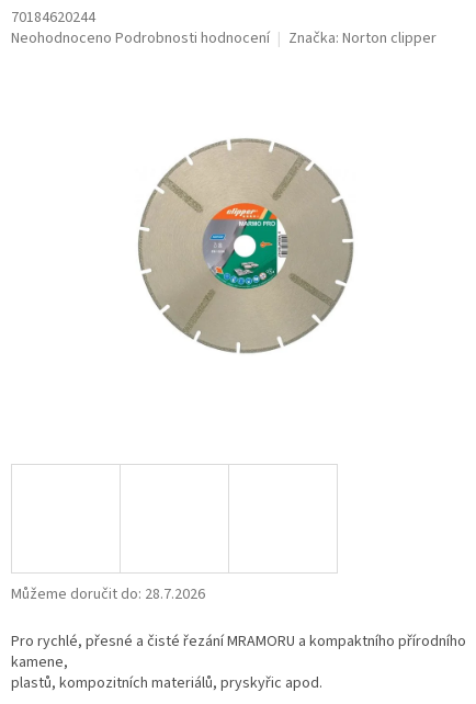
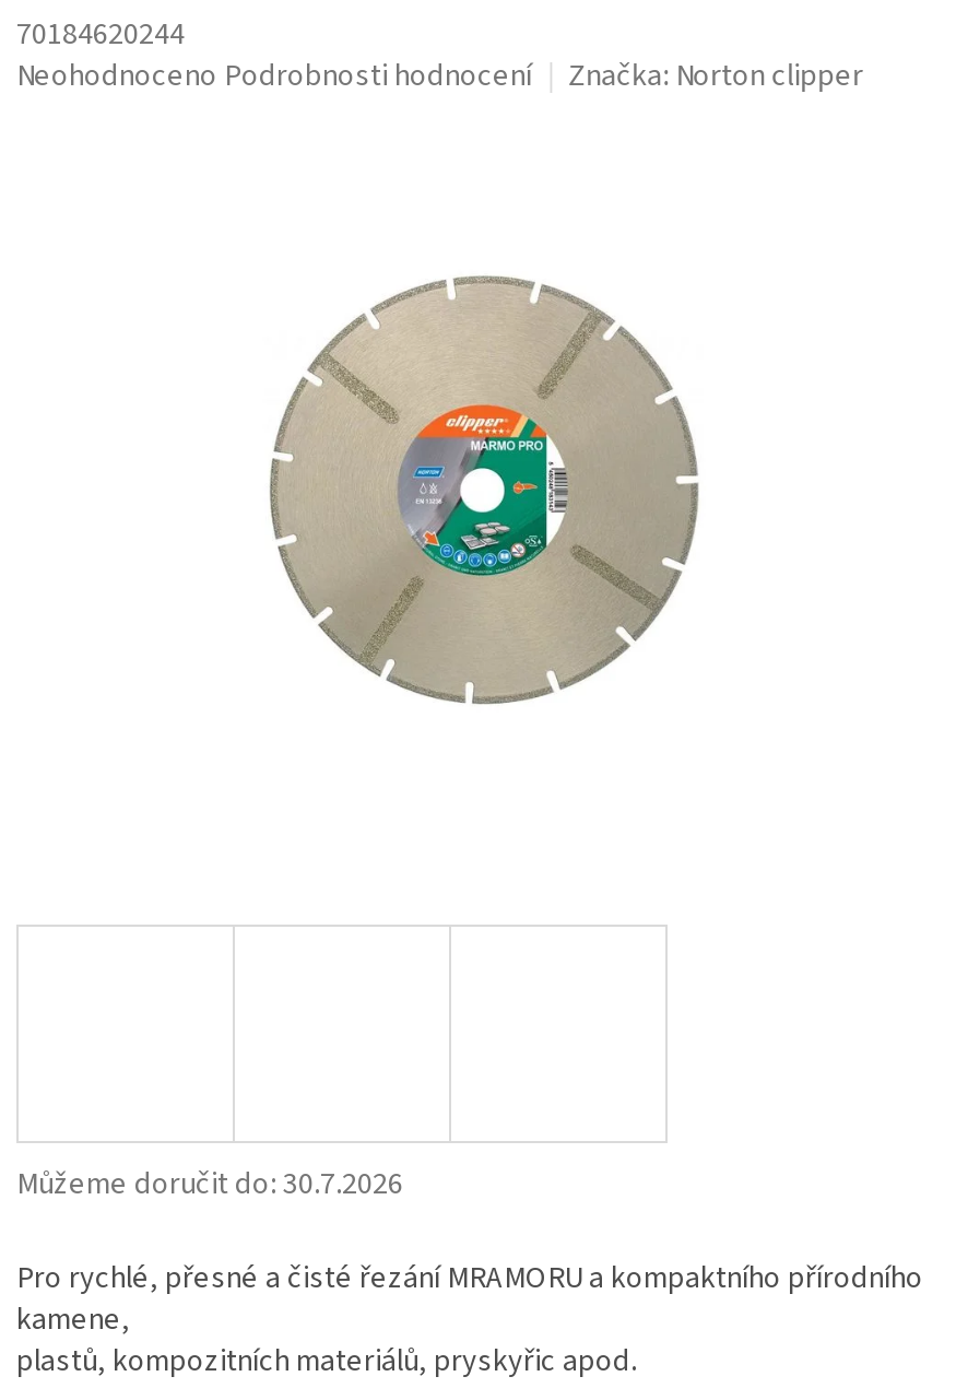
- Můžeme doručit do: 28.7.2026
+ Můžeme doručit do: 30.7.2026
